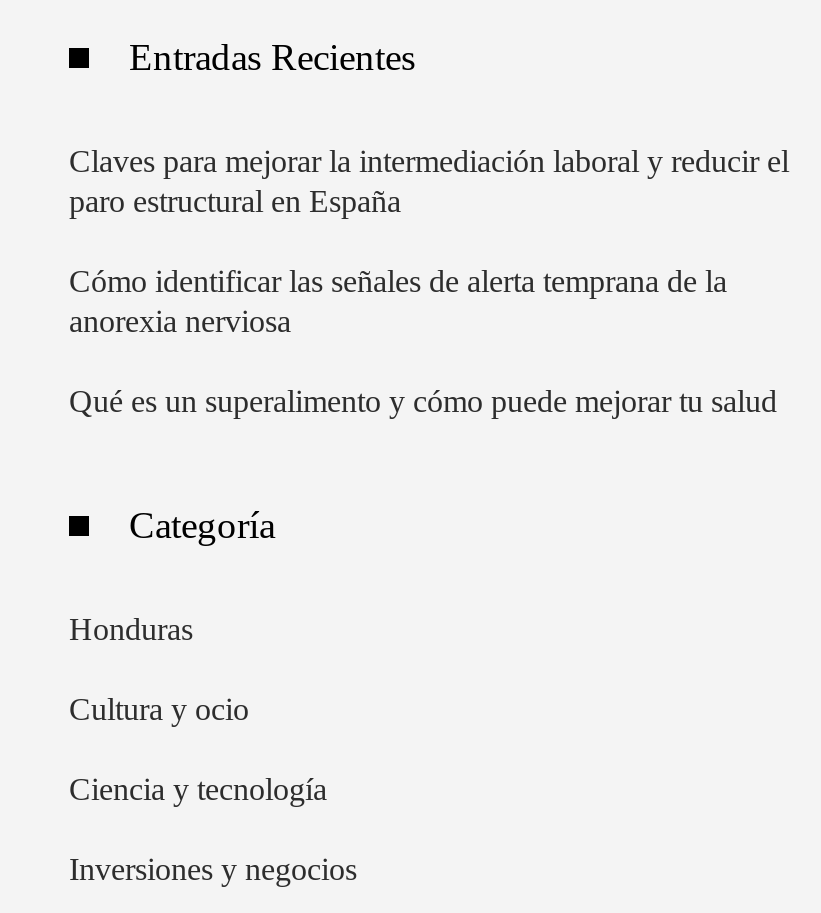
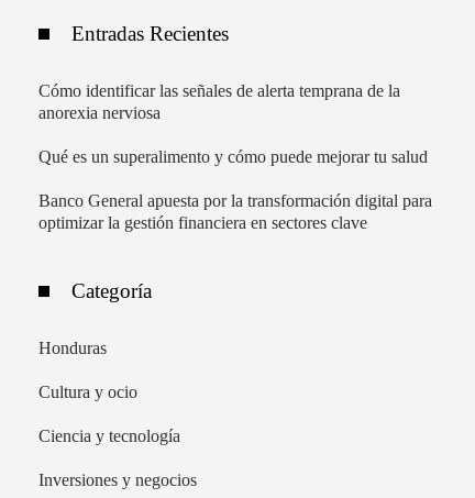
- Claves para mejorar la intermediación laboral y reducir el
- paro estructural en España

moved up: Cómo identificar las señales de alerta temprana de la | anorexia nerviosa | Qué es un superalimento y cómo puede mejorar tu salud

+ Banco General apuesta por la transformación digital para
+ optimizar la gestión financiera en sectores clave
